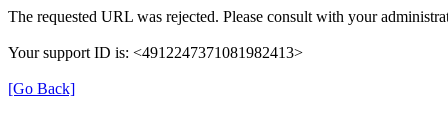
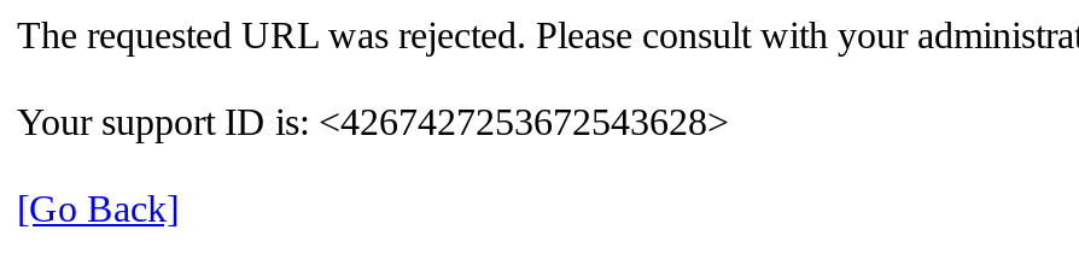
- Your support ID is: <4912247371081982413>
+ Your support ID is: <4267427253672543628>
